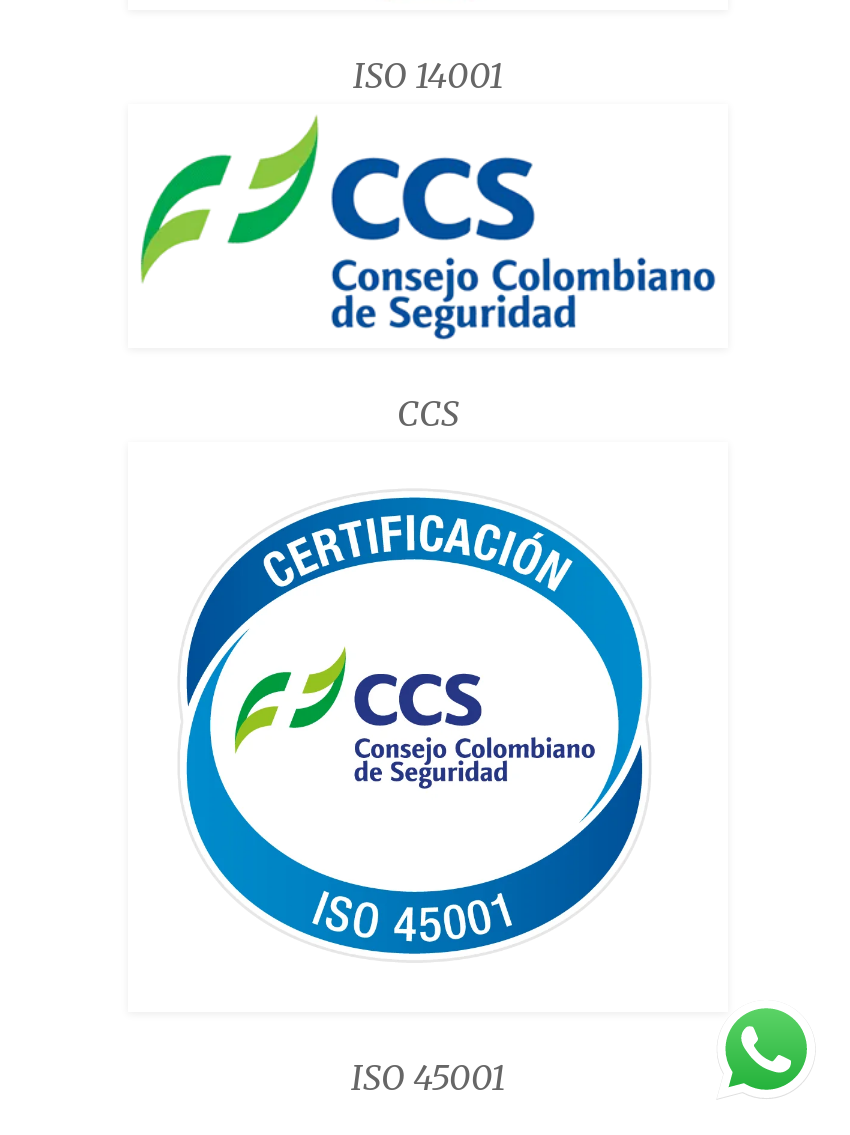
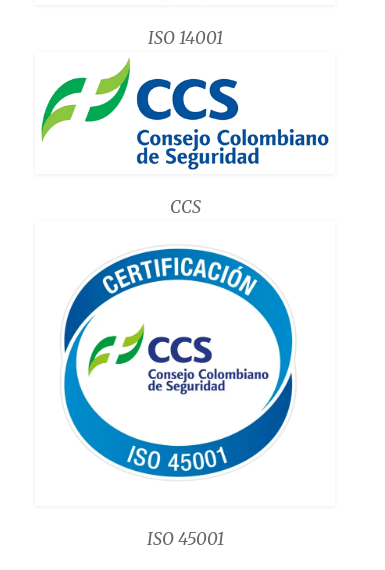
- [image]
